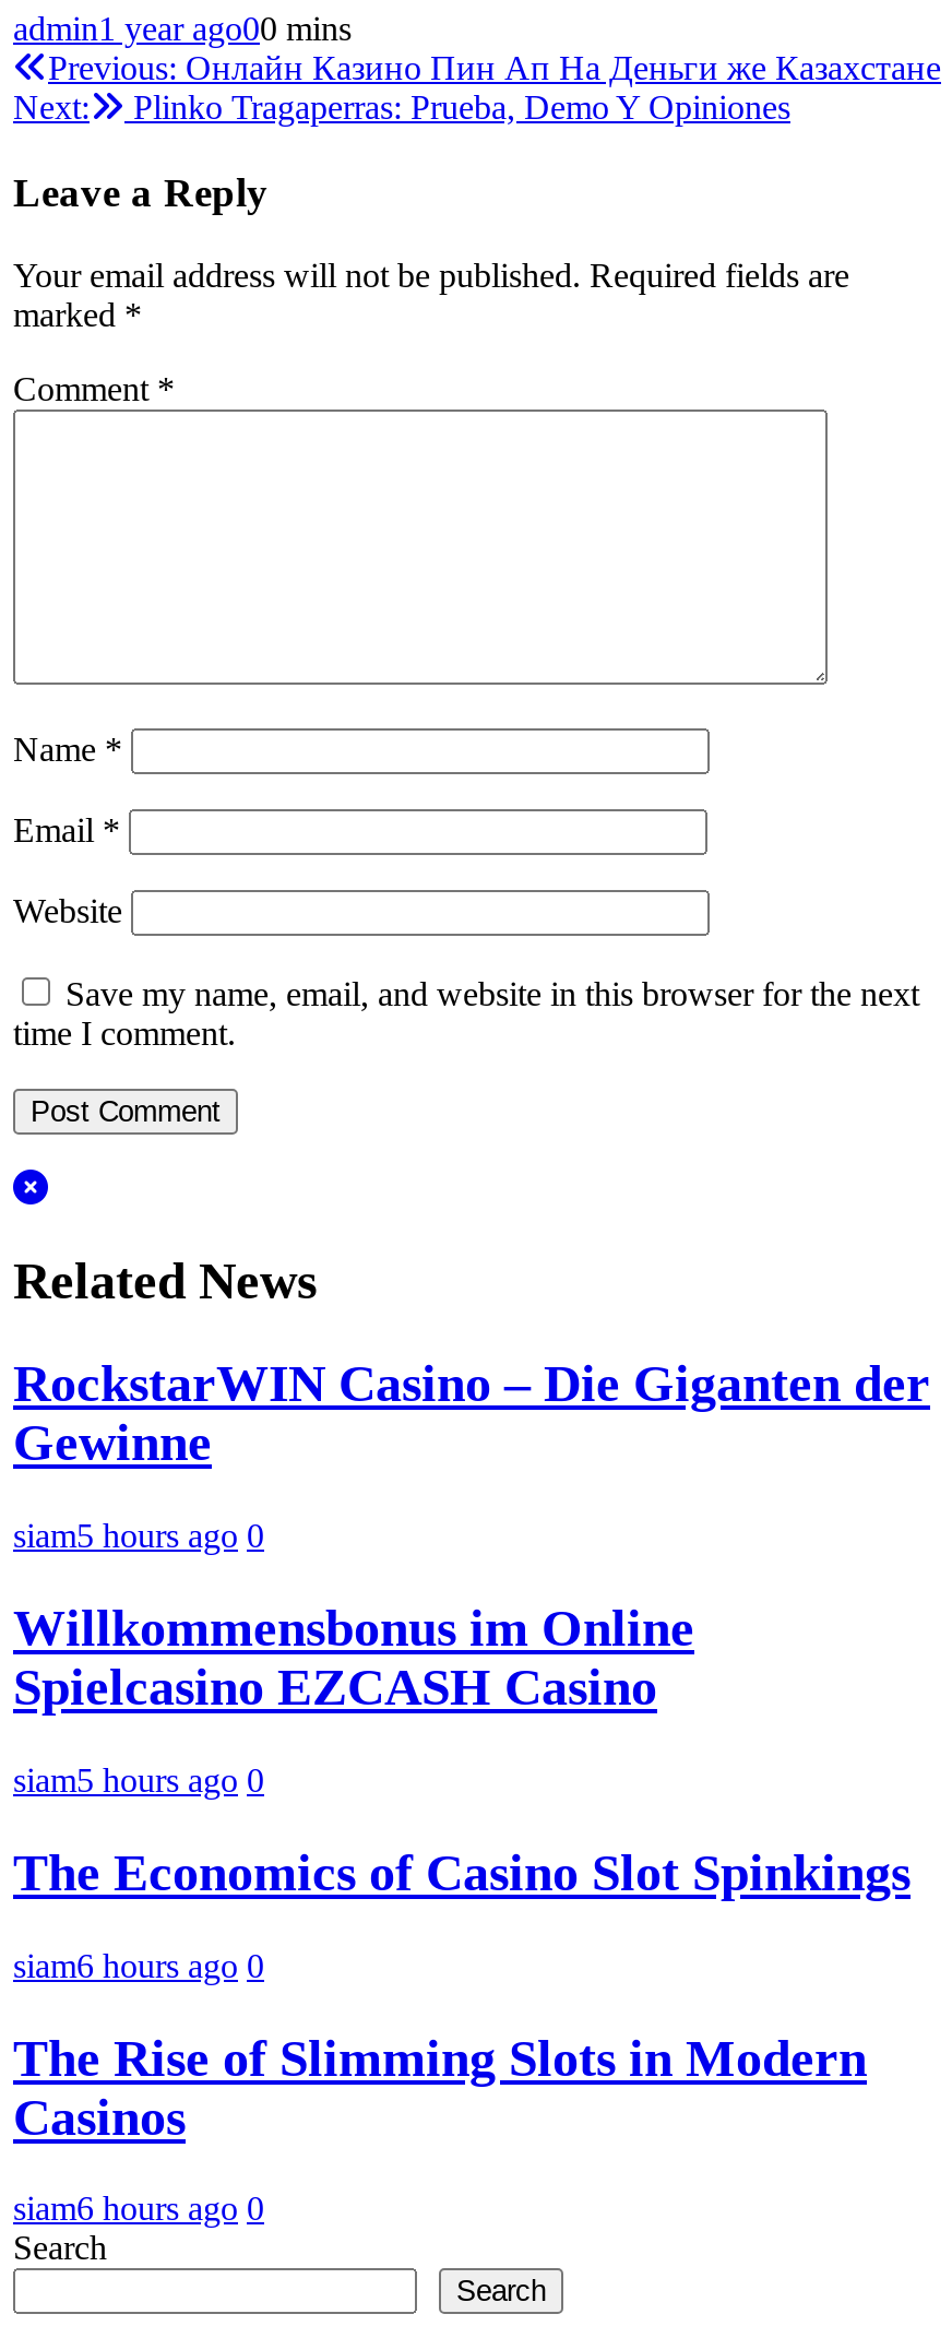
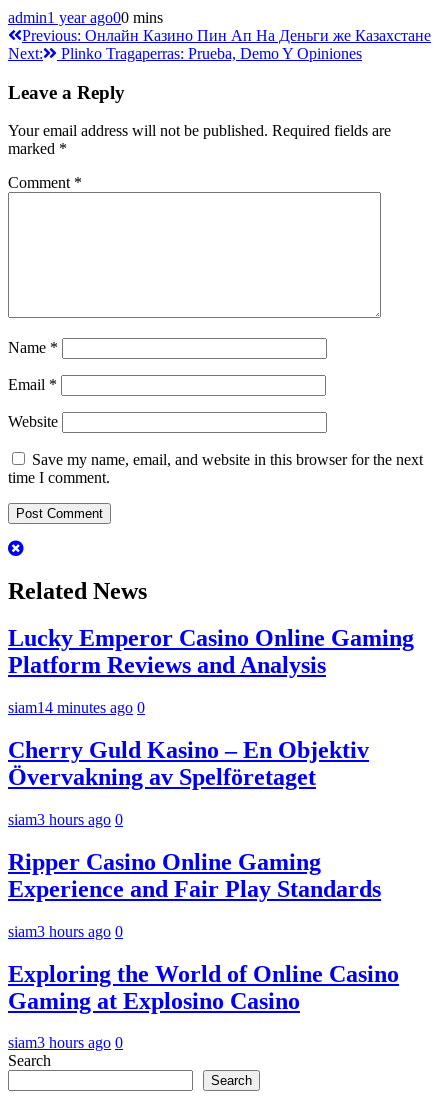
- RockstarWIN Casino – Die Giganten der
- Gewinne
+ Lucky Emperor Casino Online Gaming
+ Platform Reviews and Analysis

- siam5 hours ago 0
+ siam14 minutes ago 0

- Willkommensbonus im Online
- Spielcasino EZCASH Casino
+ Cherry Guld Kasino – En Objektiv
+ Övervakning av Spelföretaget

- siam5 hours ago 0
+ siam3 hours ago 0

- The Economics of Casino Slot Spinkings
+ Ripper Casino Online Gaming
+ Experience and Fair Play Standards

- siam6 hours ago 0
+ siam3 hours ago 0

- The Rise of Slimming Slots in Modern
- Casinos
+ Exploring the World of Online Casino
+ Gaming at Explosino Casino

- siam6 hours ago 0
+ siam3 hours ago 0
